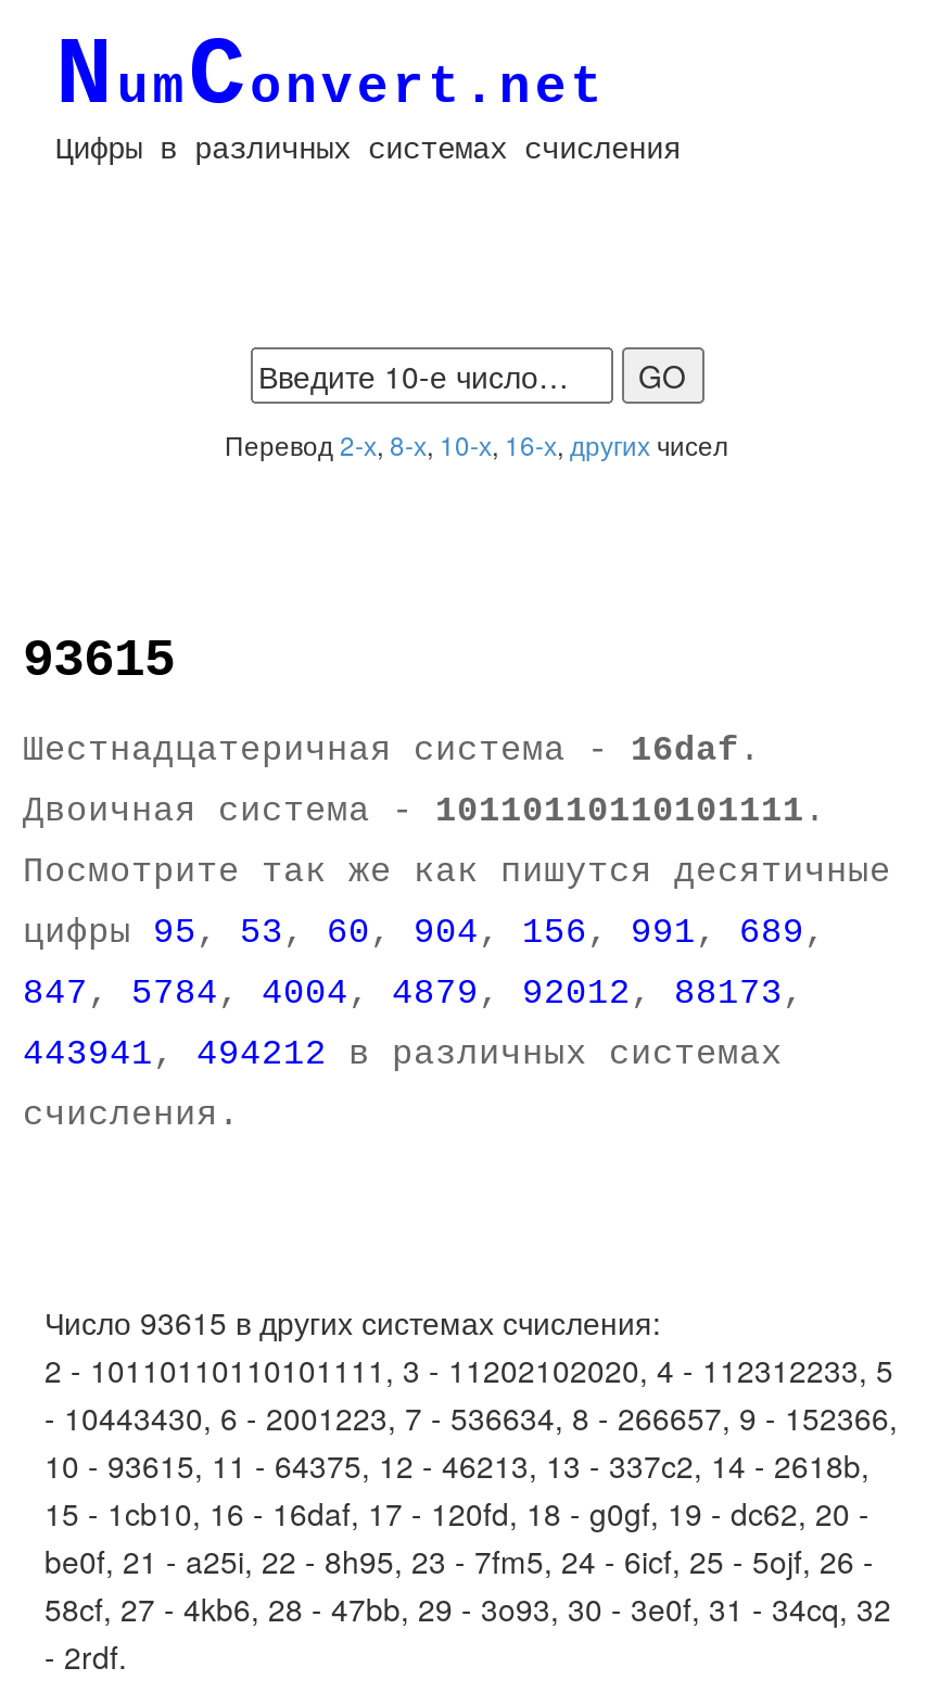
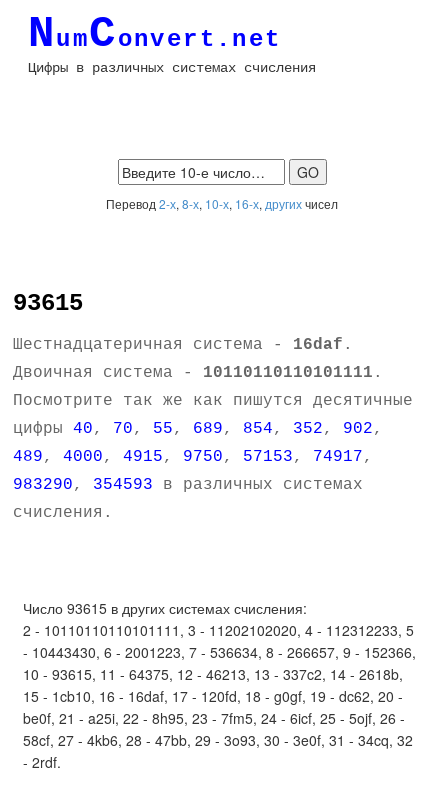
- цифры 95, 53, 60, 904, 156, 991, 689,
+ цифры 40, 70, 55, 689, 854, 352, 902,

- 847, 5784, 4004, 4879, 92012, 88173,
+ 489, 4000, 4915, 9750, 57153, 74917,

- 443941, 494212 в различных системах
+ 983290, 354593 в различных системах
